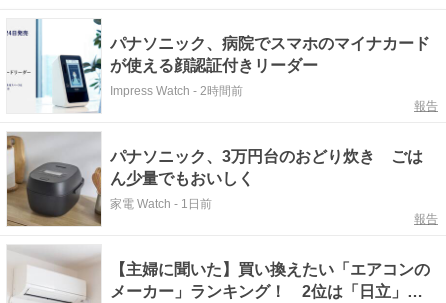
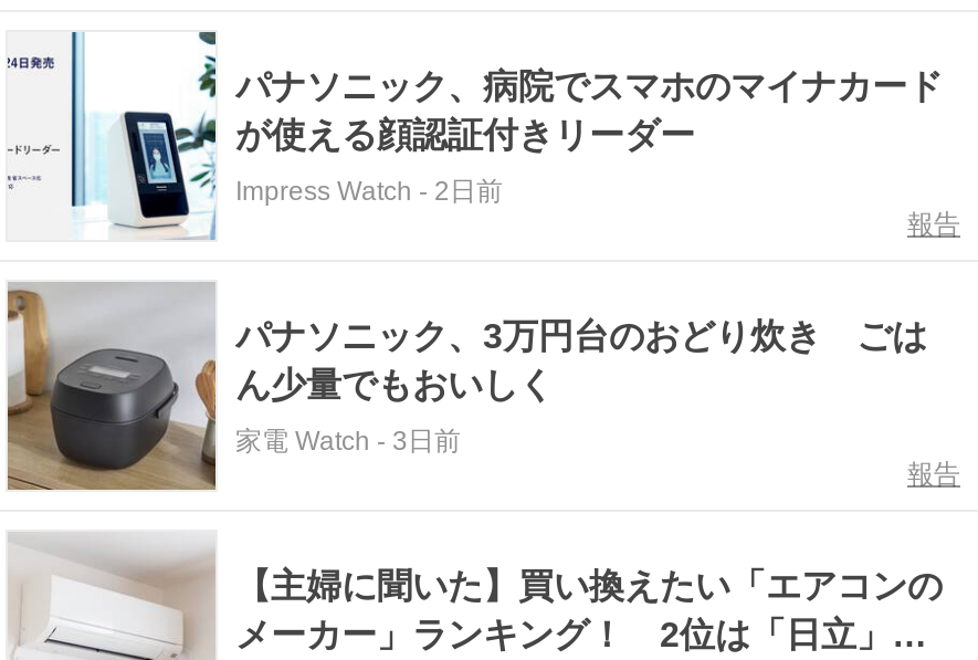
- Impress Watch - 2時間前
+ Impress Watch - 2日前

- 家電 Watch - 1日前
+ 家電 Watch - 3日前
